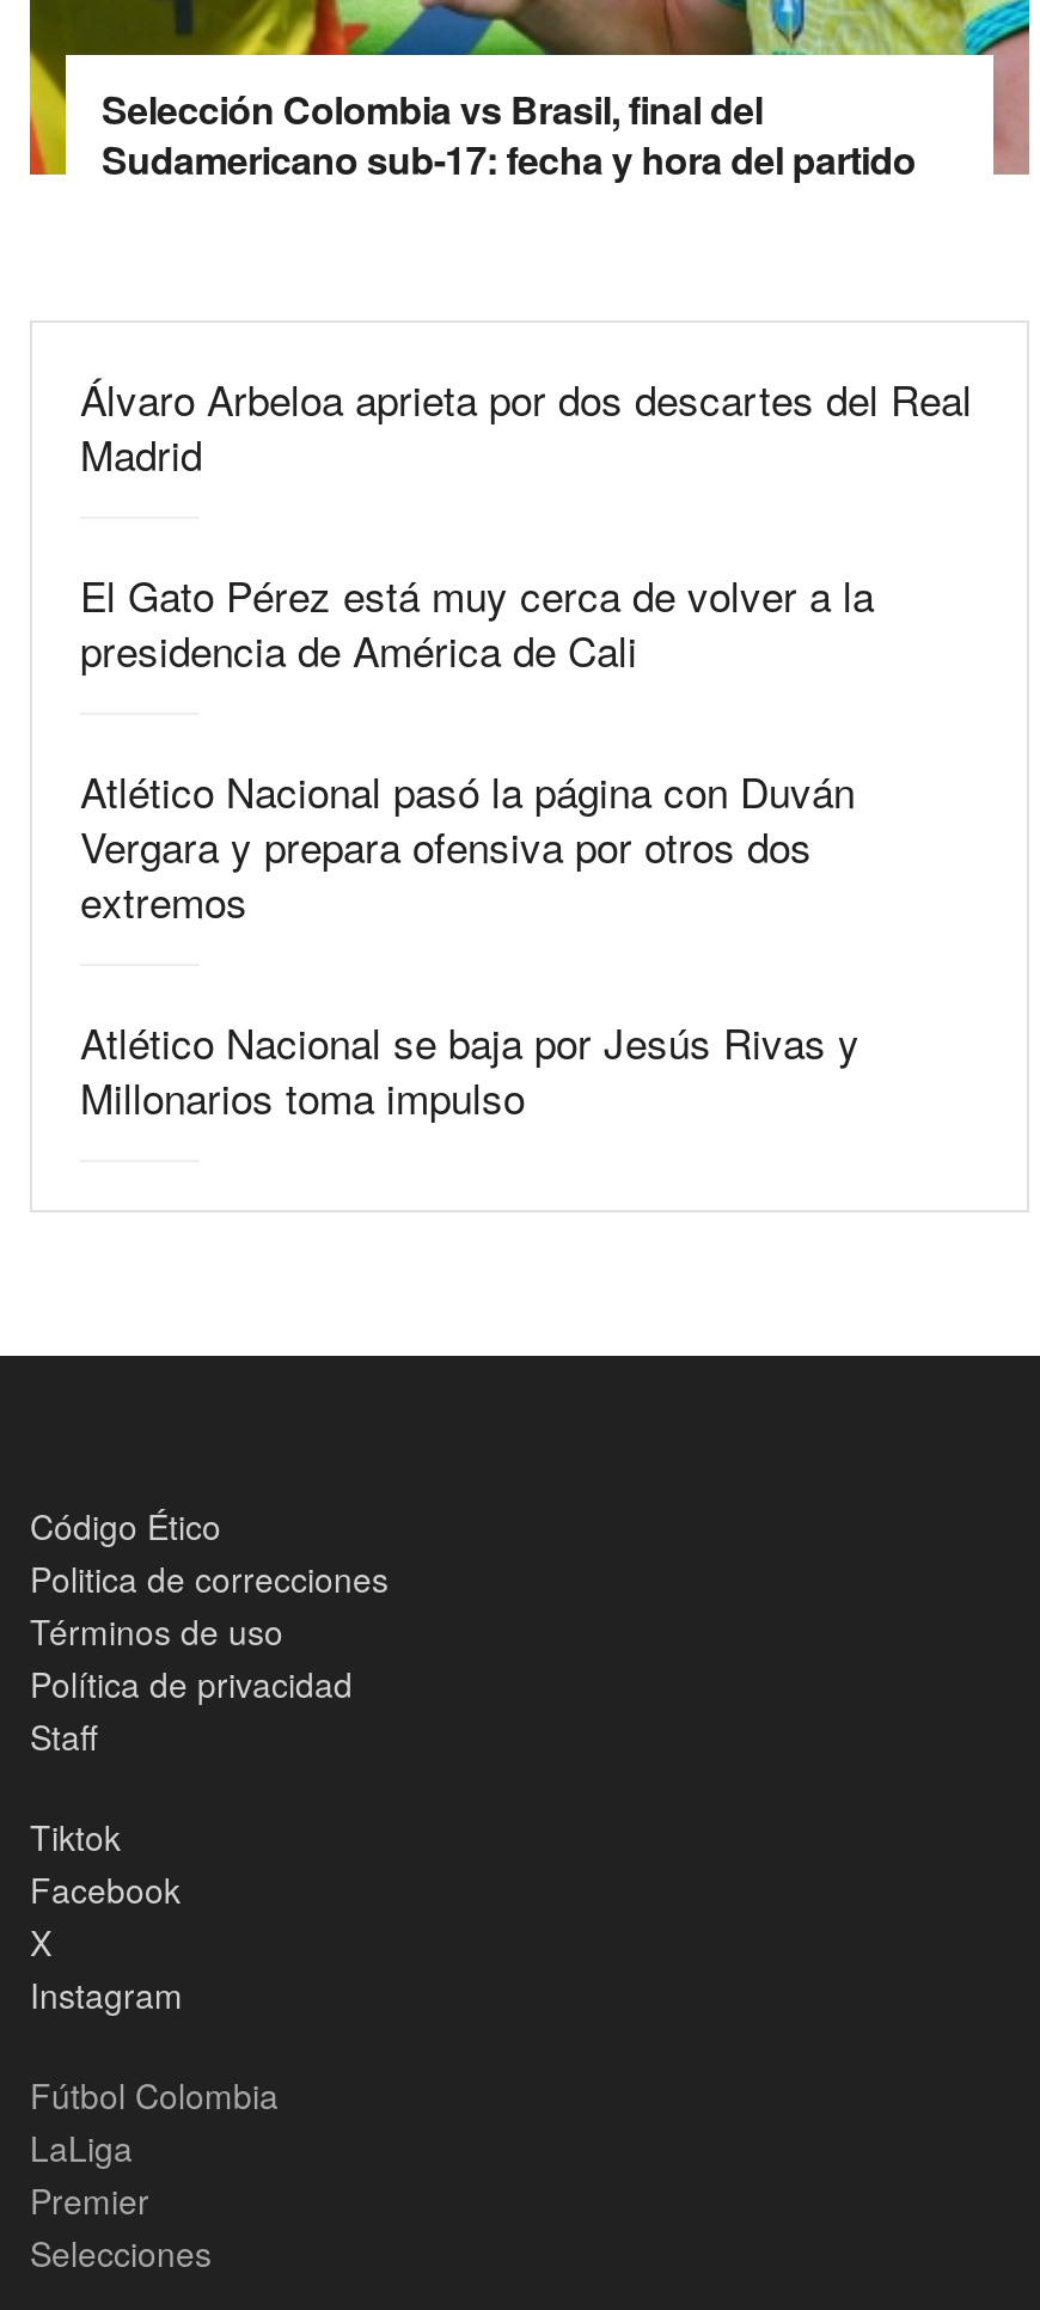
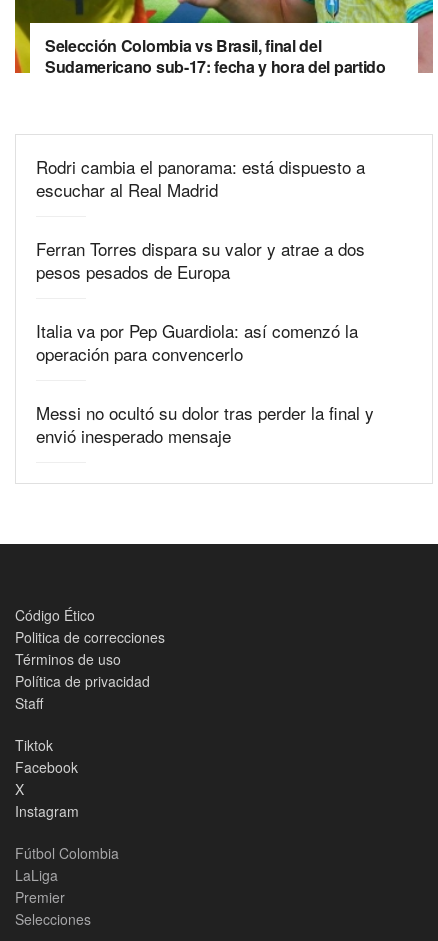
- Álvaro Arbeloa aprieta por dos descartes del Real
- Madrid
+ Rodri cambia el panorama: está dispuesto a
+ escuchar al Real Madrid

- El Gato Pérez está muy cerca de volver a la
- presidencia de América de Cali
+ Ferran Torres dispara su valor y atrae a dos
+ pesos pesados de Europa

- Atlético Nacional pasó la página con Duván
- Vergara y prepara ofensiva por otros dos
- extremos
+ Italia va por Pep Guardiola: así comenzó la
+ operación para convencerlo

- Atlético Nacional se baja por Jesús Rivas y
- Millonarios toma impulso
+ Messi no ocultó su dolor tras perder la final y
+ envió inesperado mensaje
